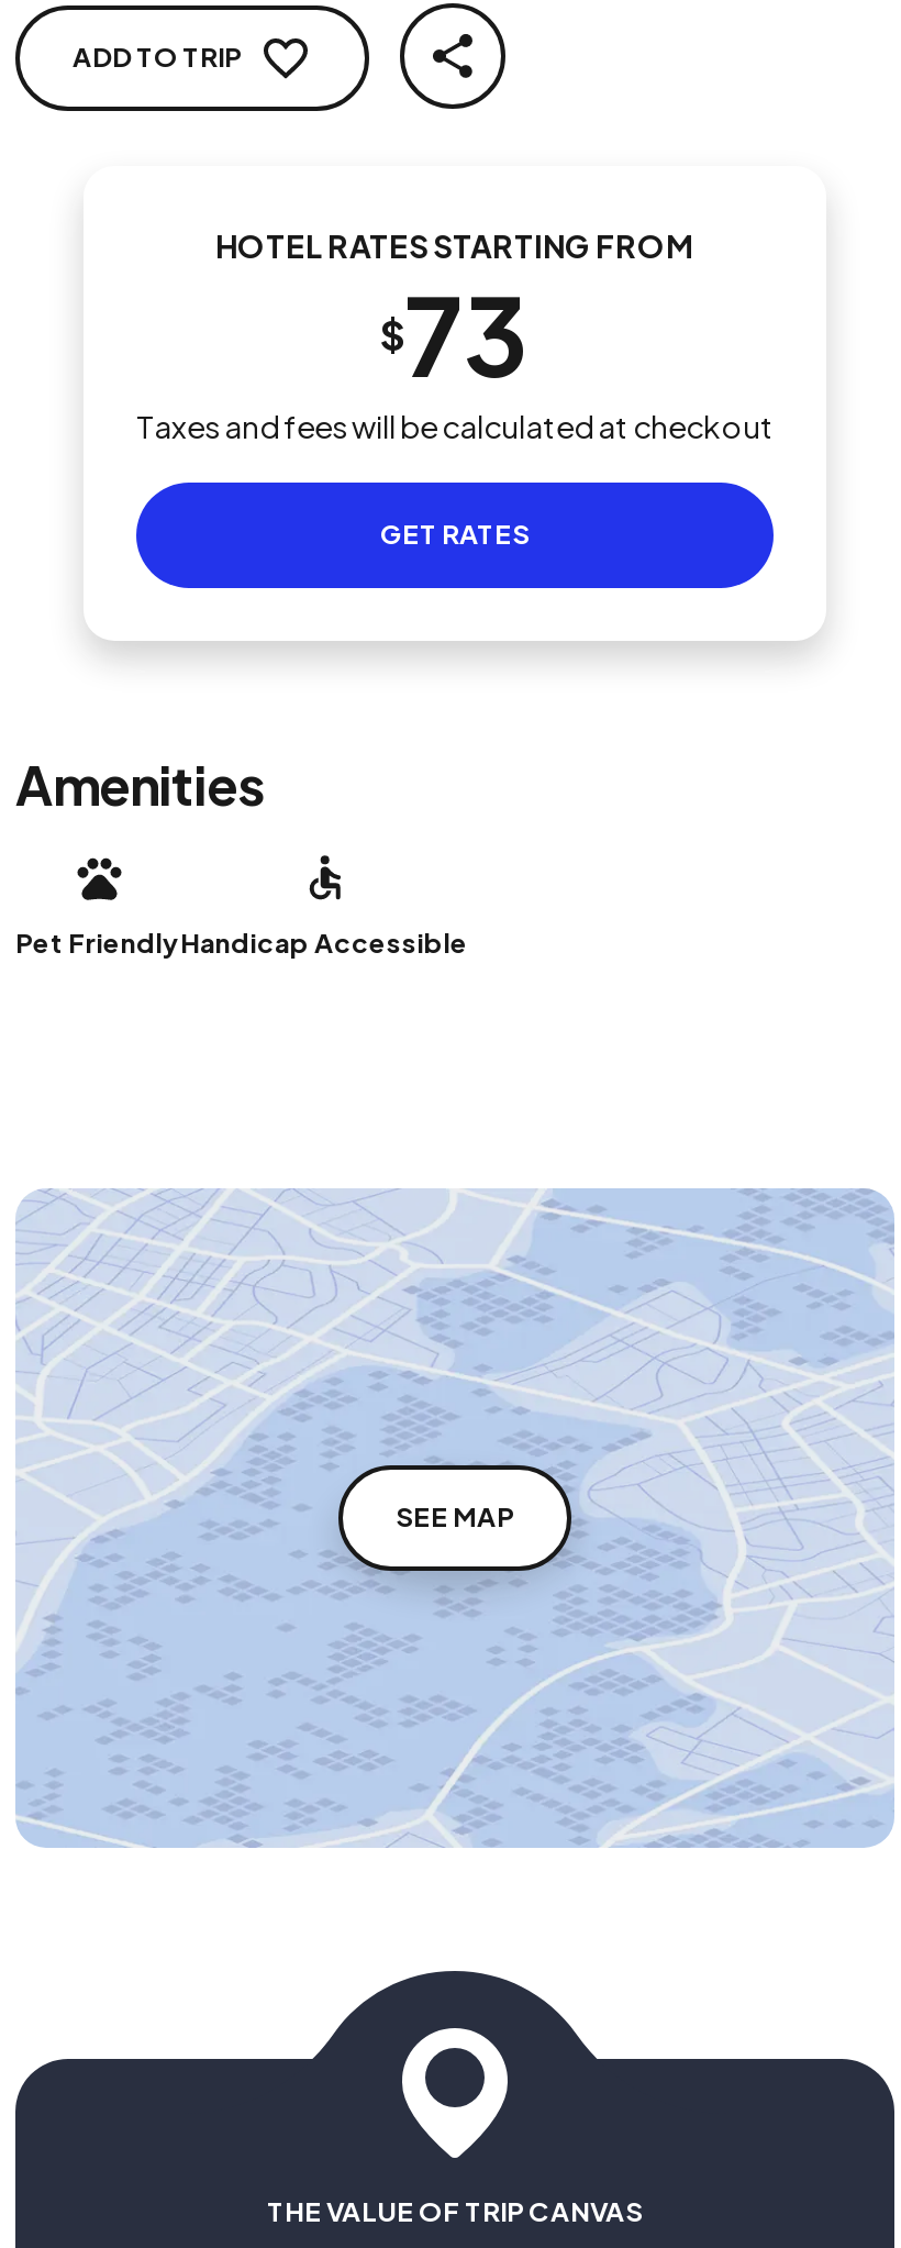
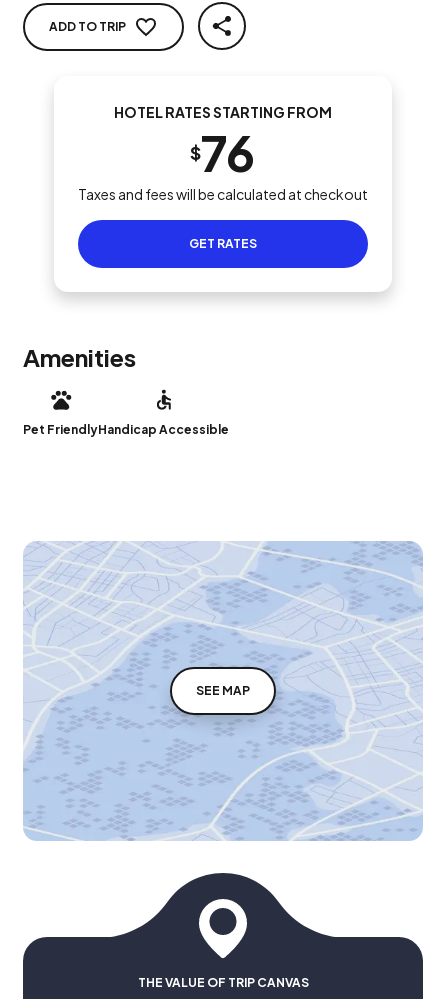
- $73
+ $76
